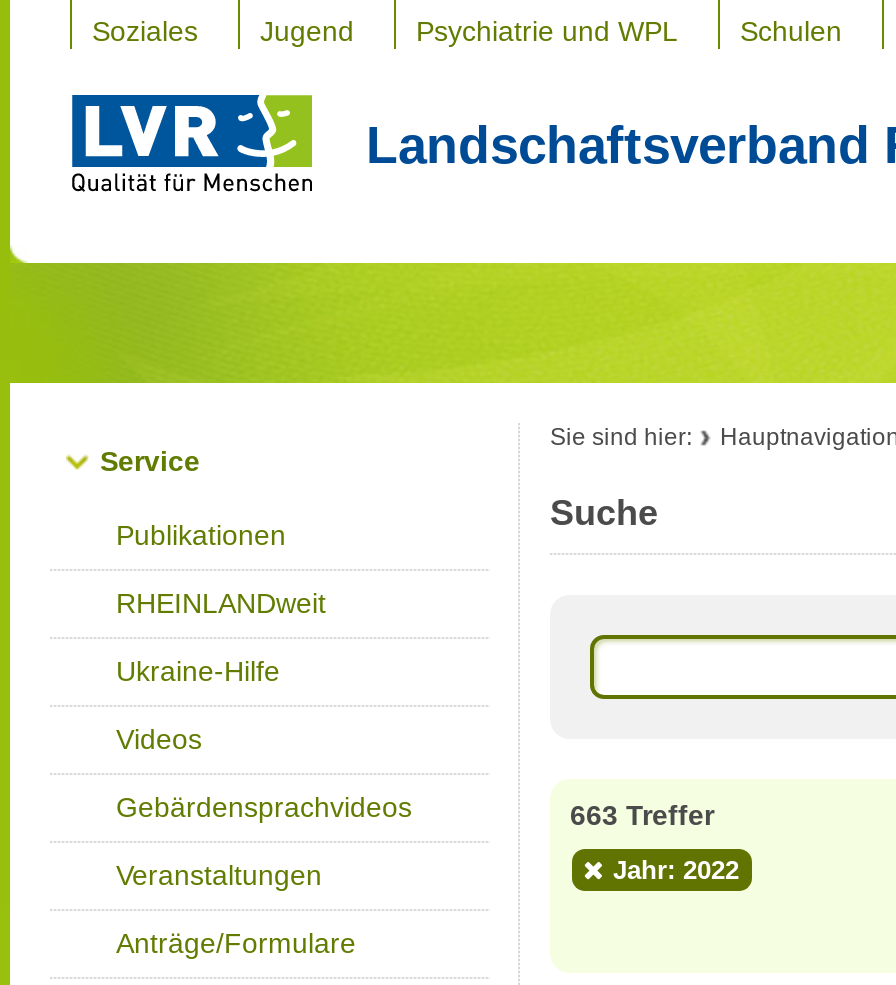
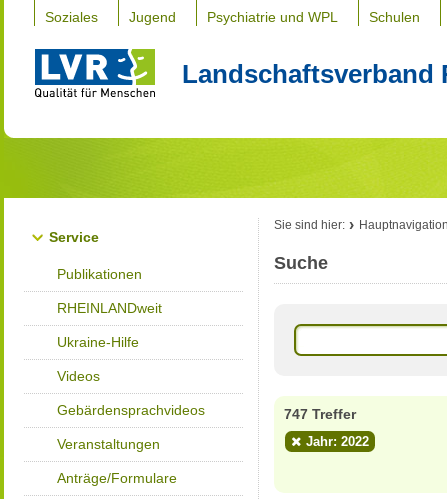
- 663 Treffer
+ 747 Treffer
